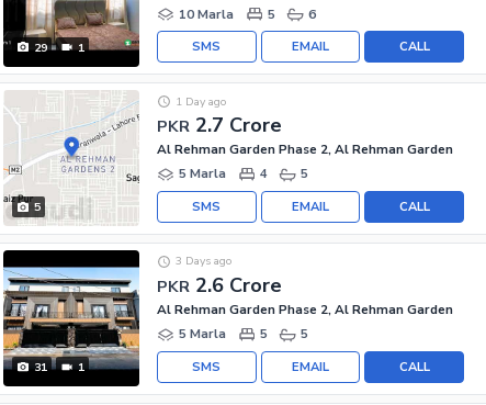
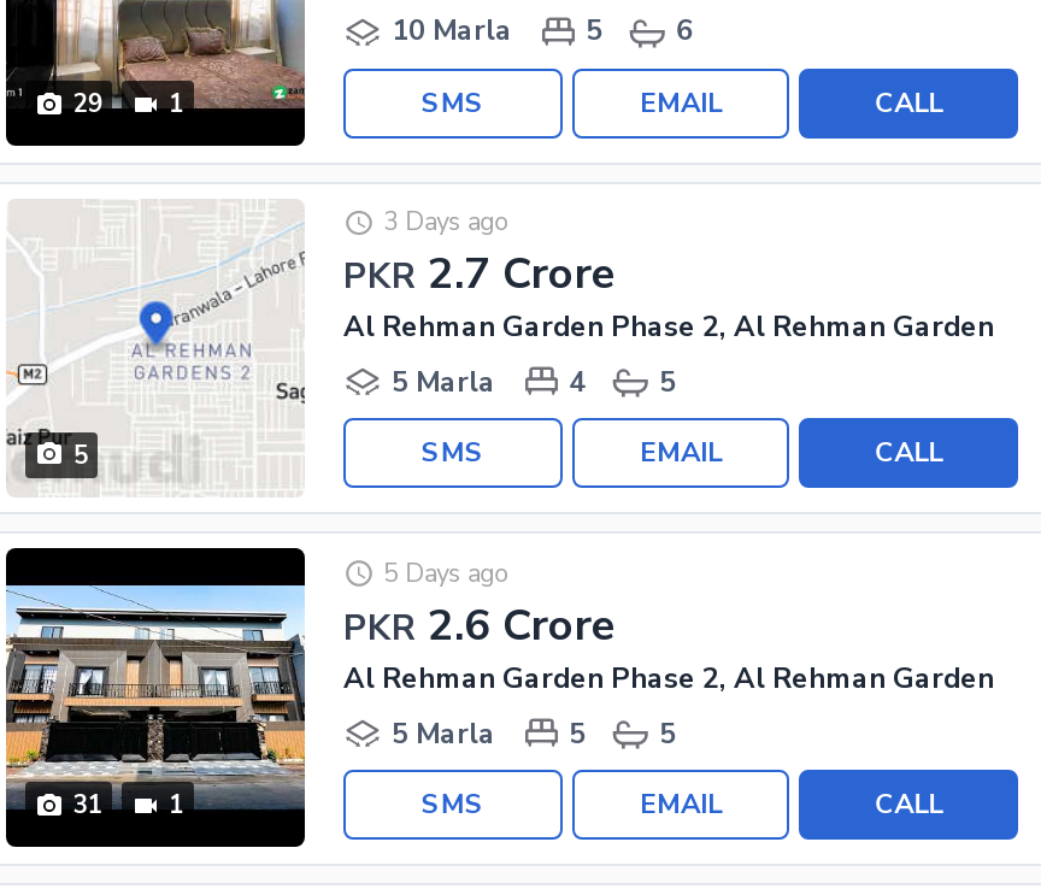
- 1 Day ago
+ 3 Days ago

- 3 Days ago
+ 5 Days ago
